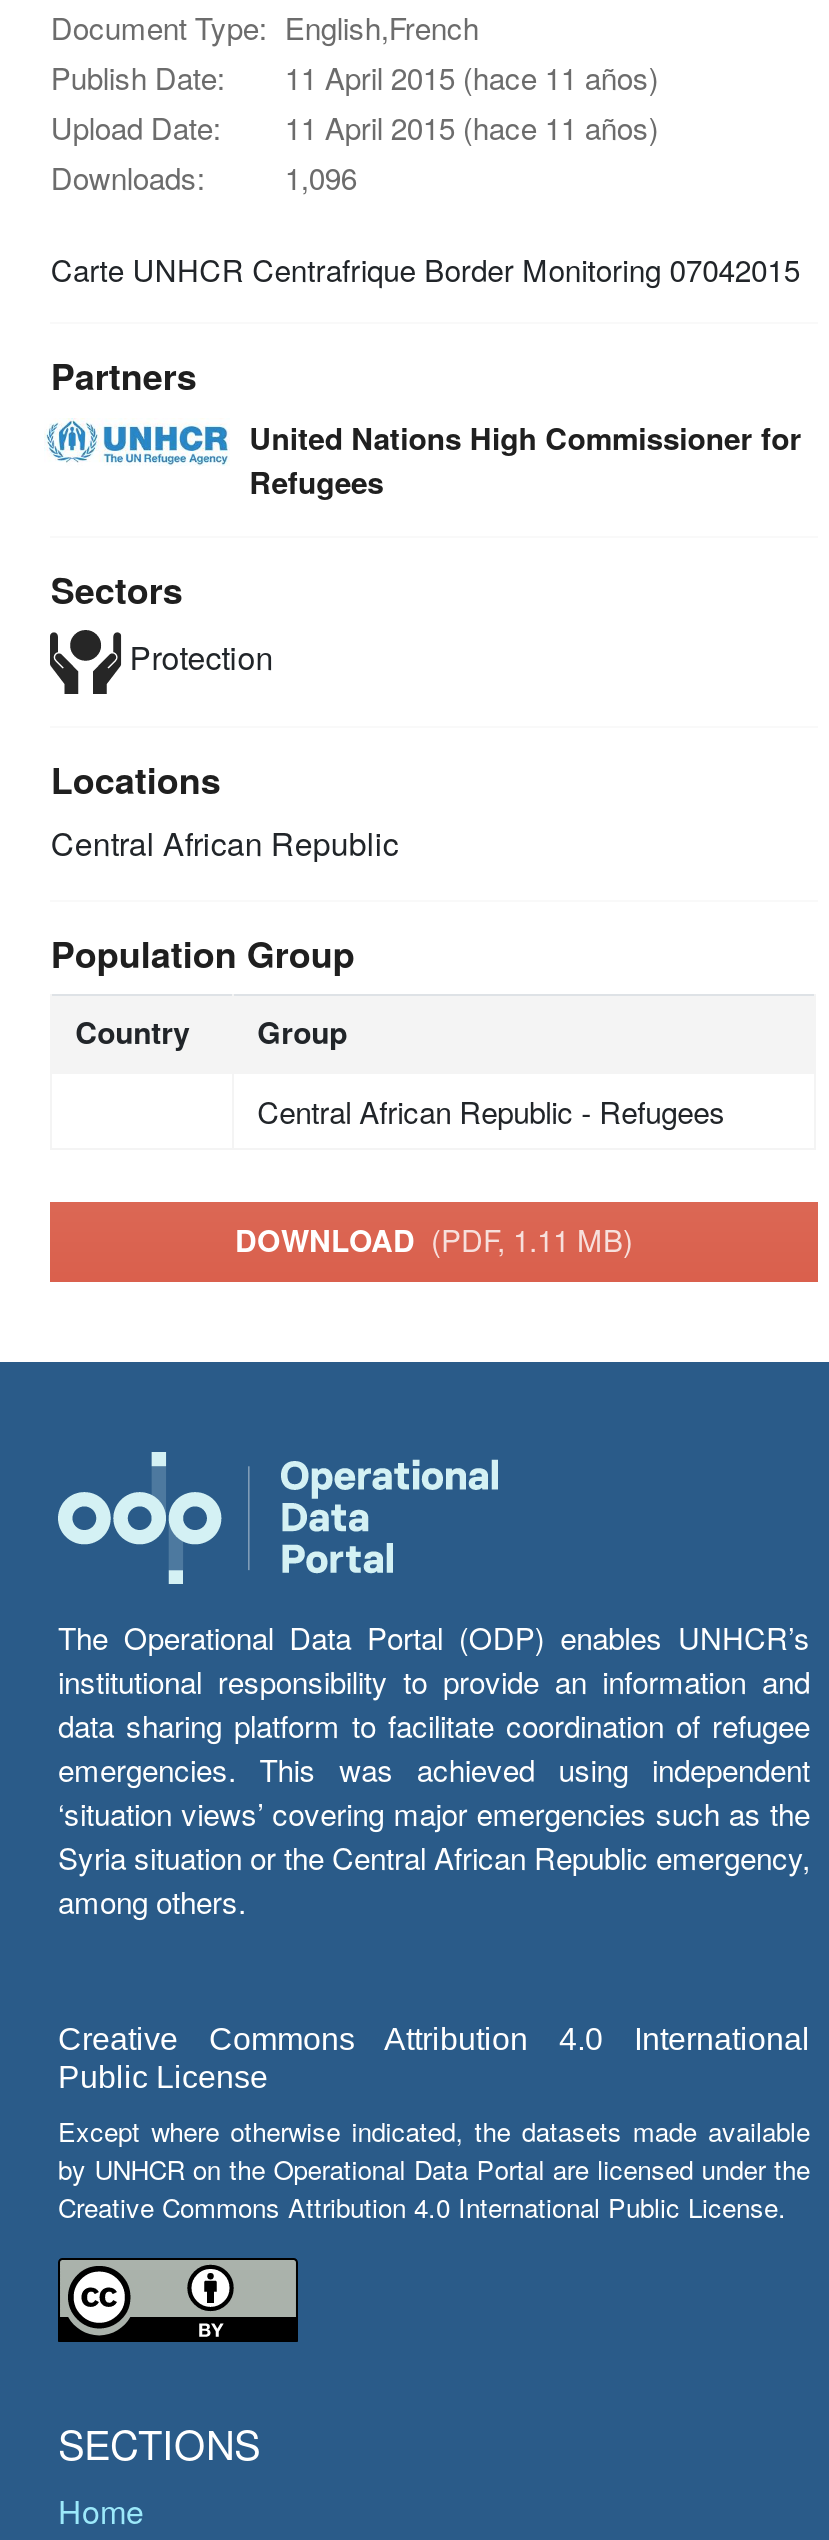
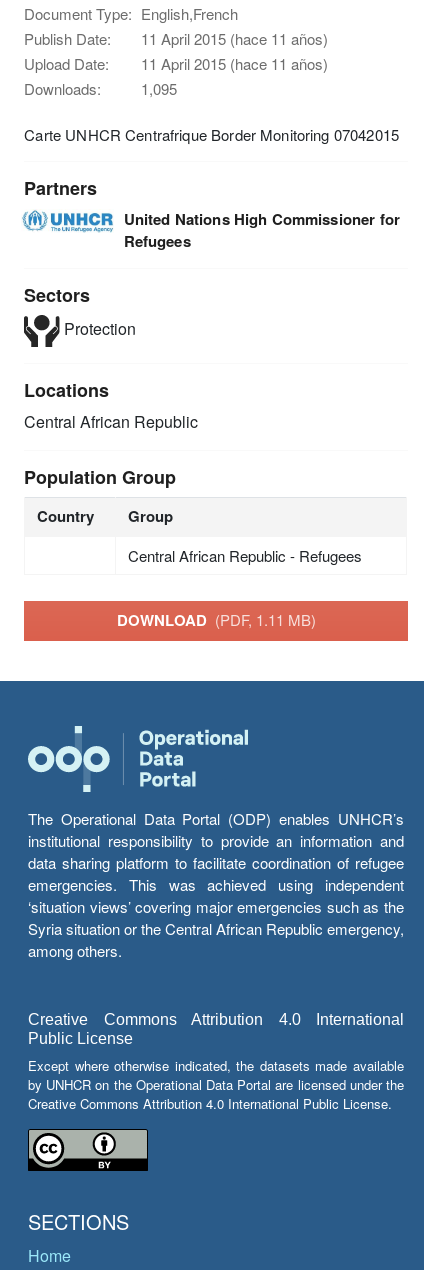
- Downloads: 1,096
+ Downloads: 1,095
